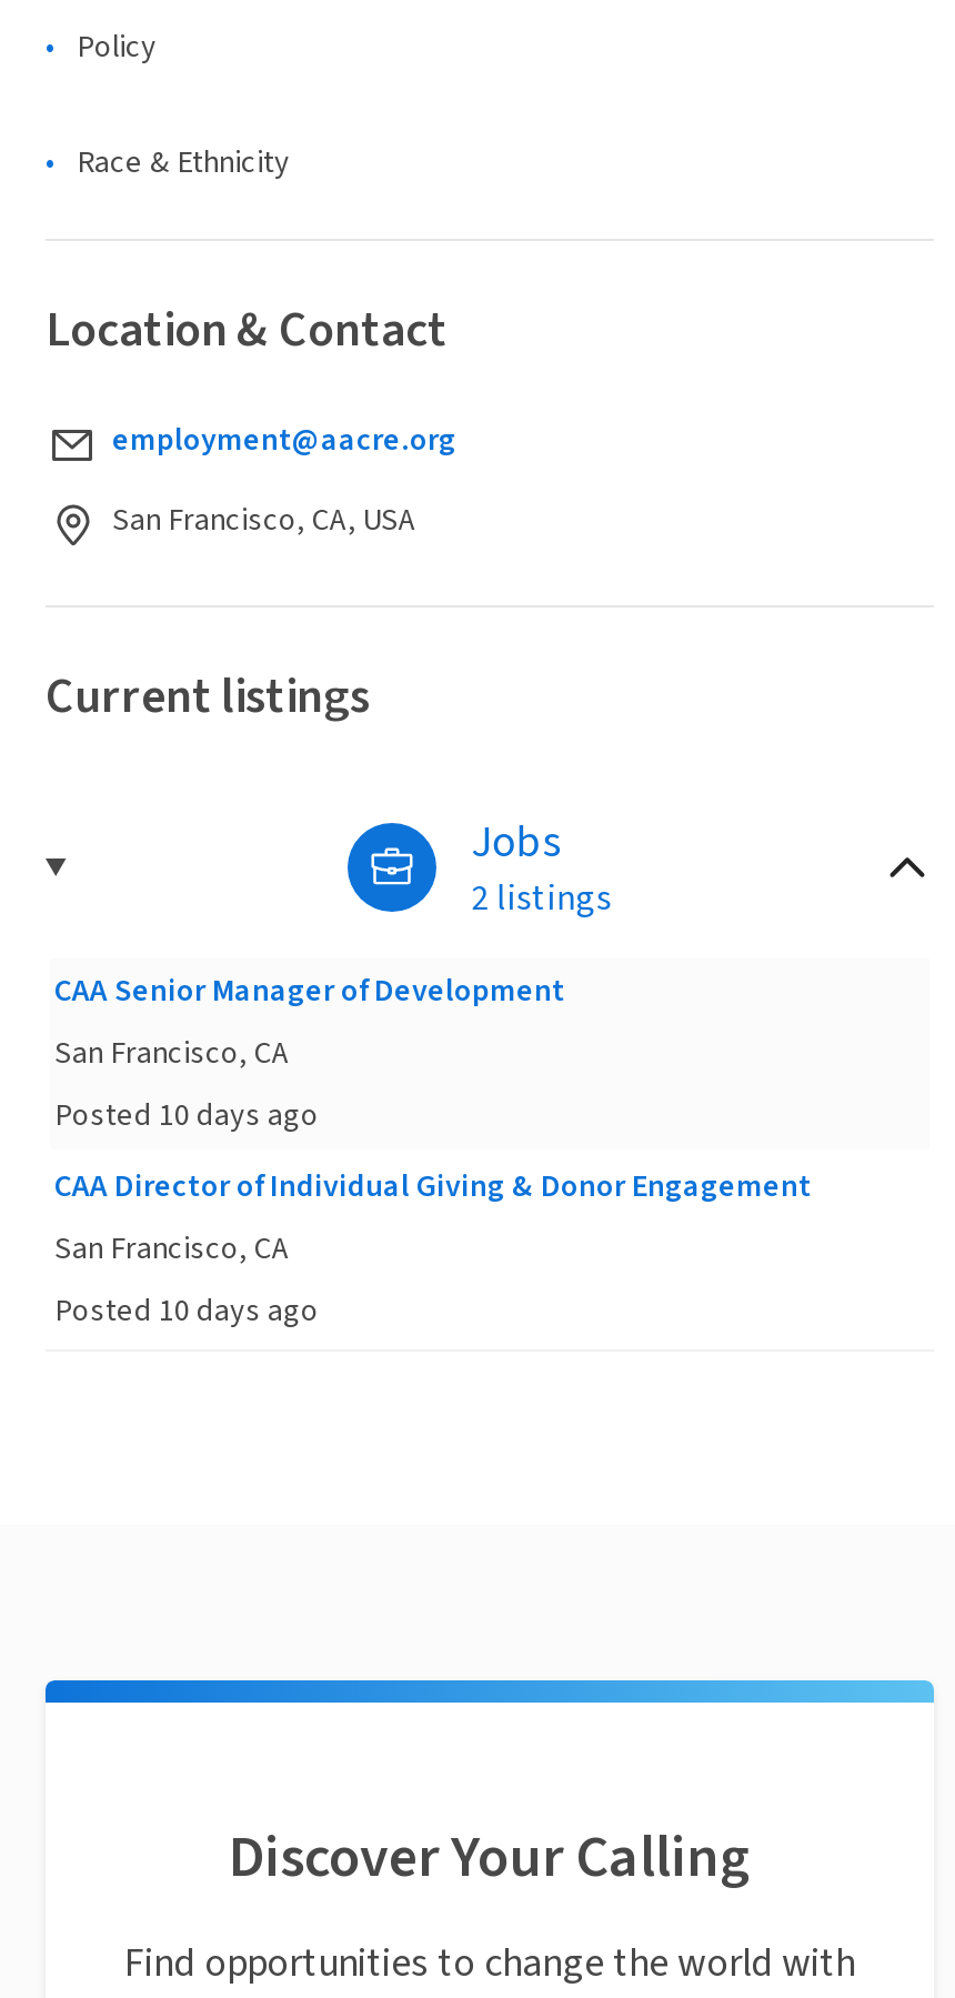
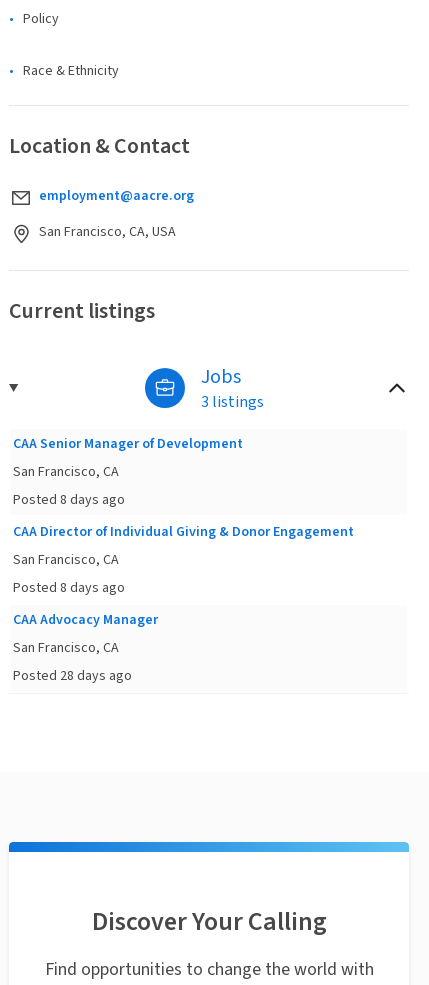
- 2 listings
+ 3 listings

- Posted 10 days ago
+ Posted 8 days ago

- Posted 10 days ago
+ Posted 8 days ago
+ CAA Advocacy Manager
+ San Francisco, CA
+ Posted 28 days ago
